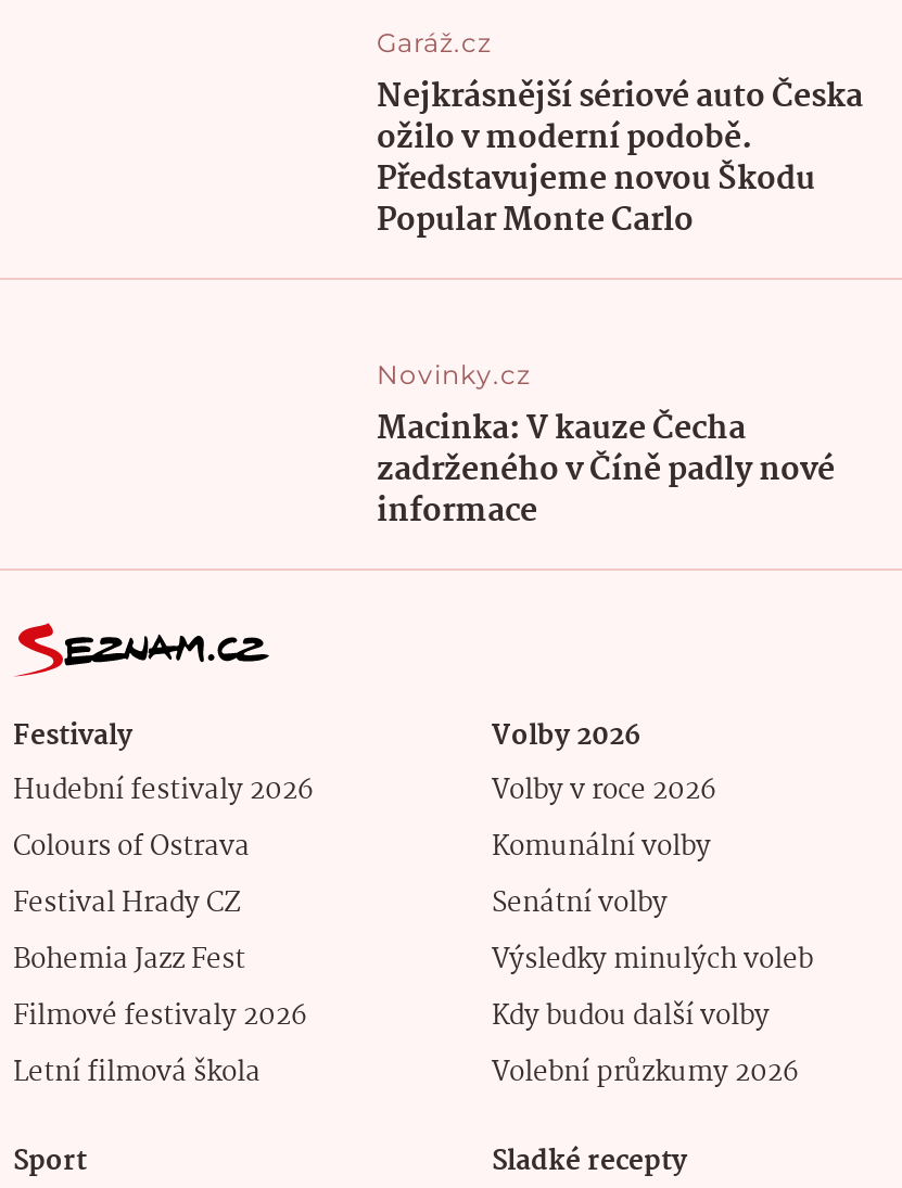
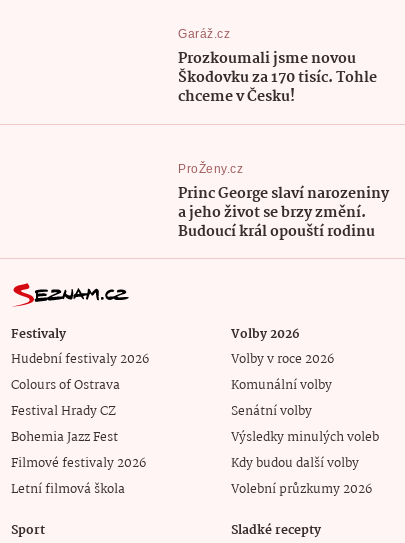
- Nejkrásnější sériové auto Česka
- ožilo v moderní podobě.
- Představujeme novou Škodu
- Popular Monte Carlo
+ Prozkoumali jsme novou
+ Škodovku za 170 tisíc. Tohle
+ chceme v Česku!

- Novinky.cz
- Macinka: V kauze Čecha
- zadrženého v Číně padly nové
- informace
+ ProŽeny.cz
+ Princ George slaví narozeniny
+ a jeho život se brzy změní.
+ Budoucí král opouští rodinu
